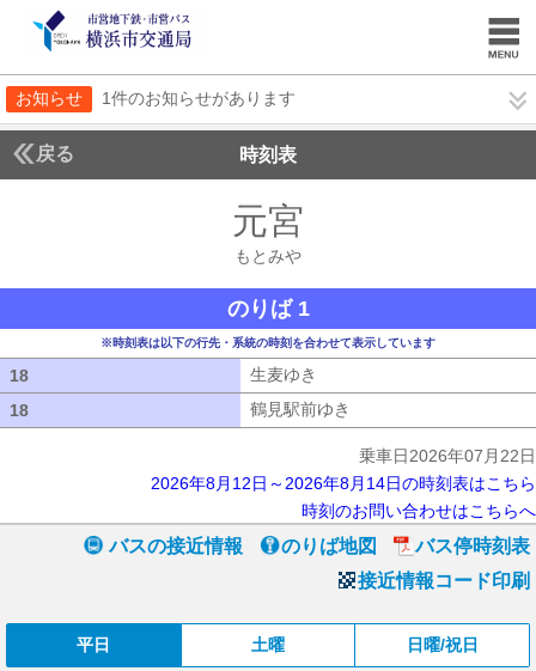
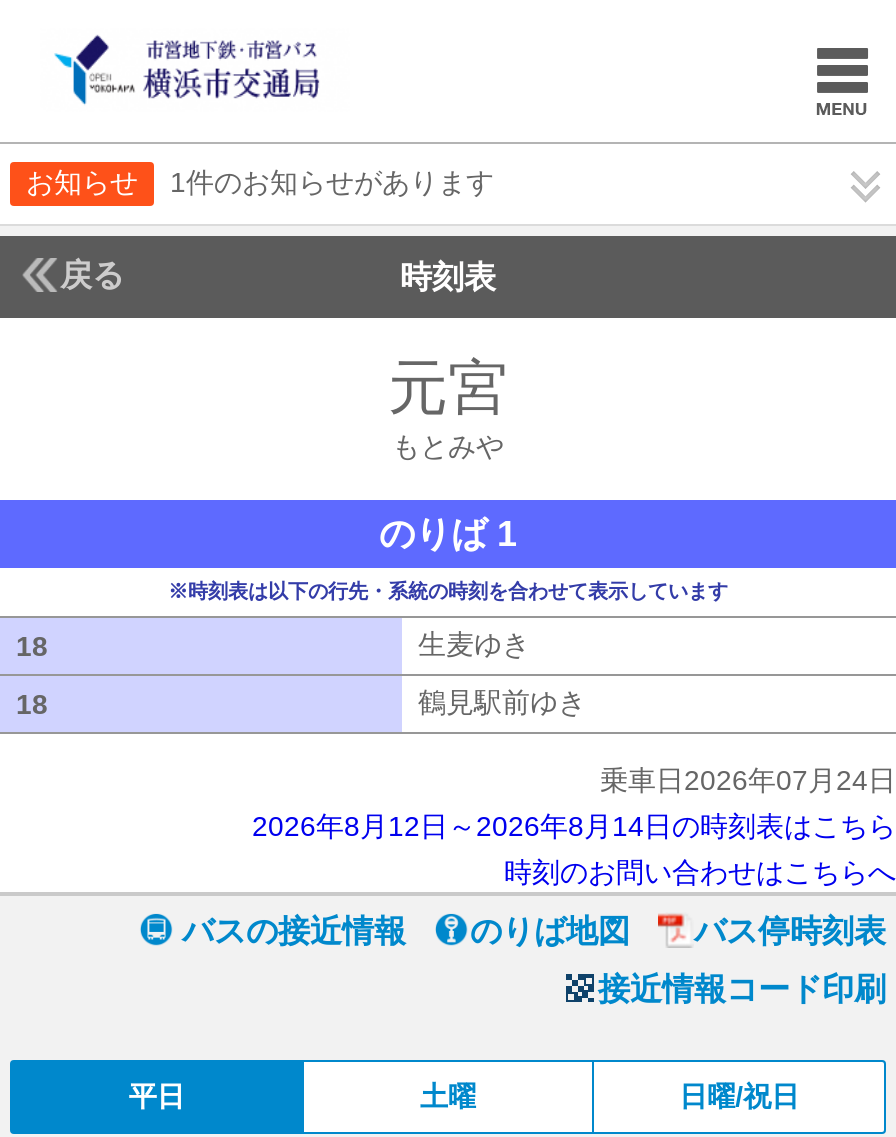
- 乗車日2026年07月22日
+ 乗車日2026年07月24日
